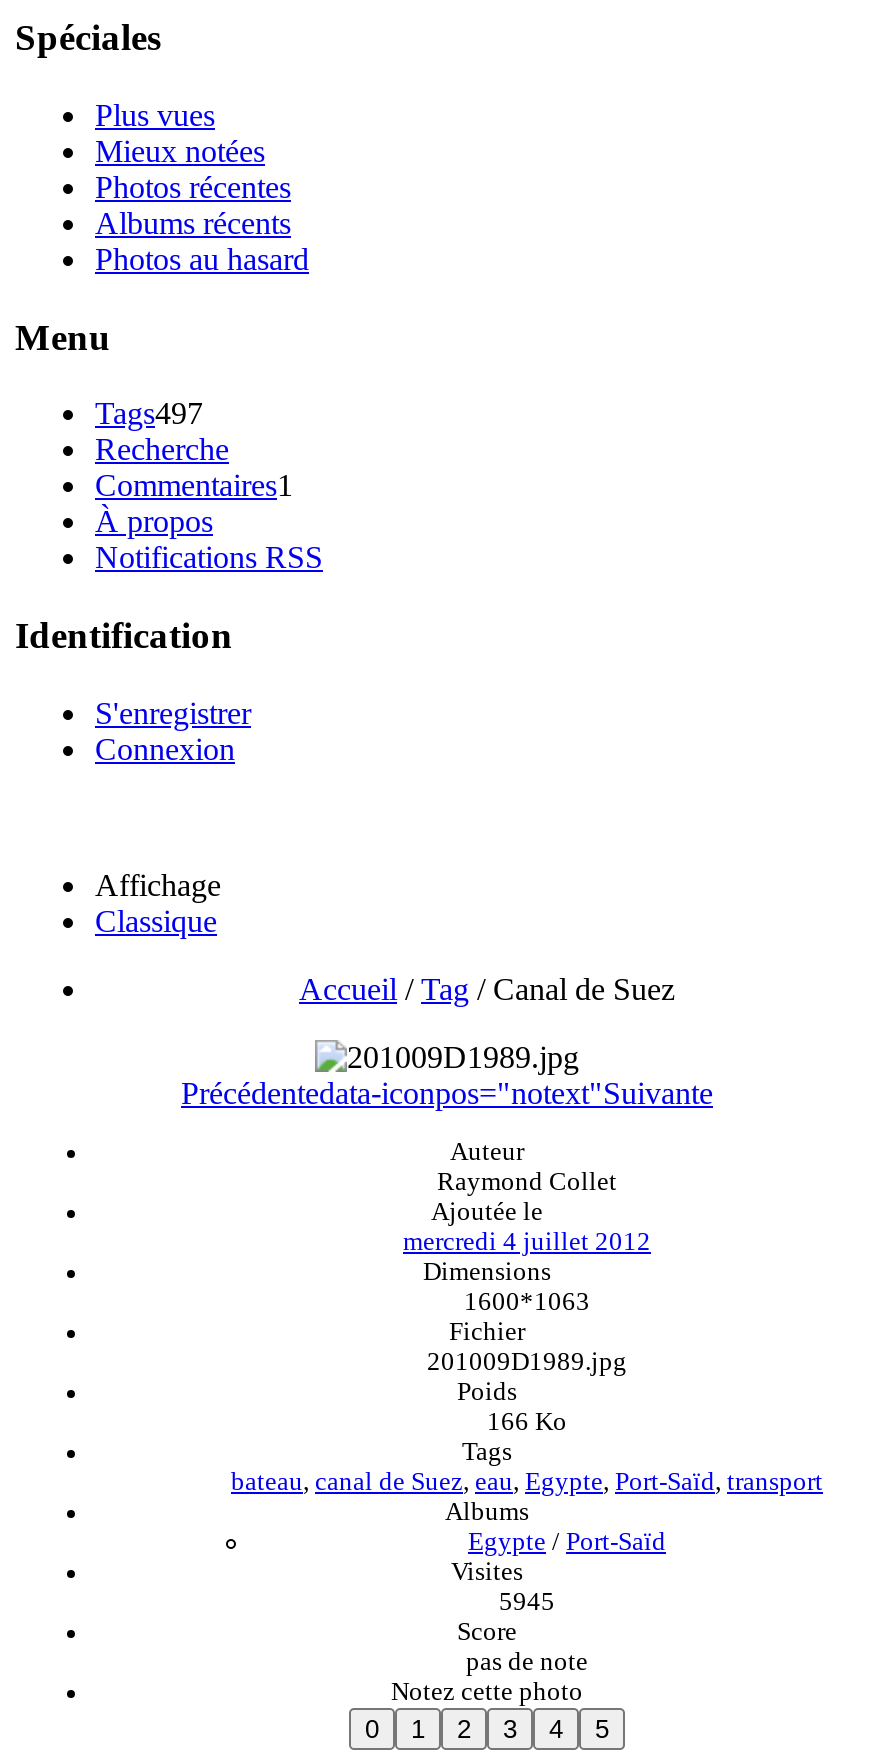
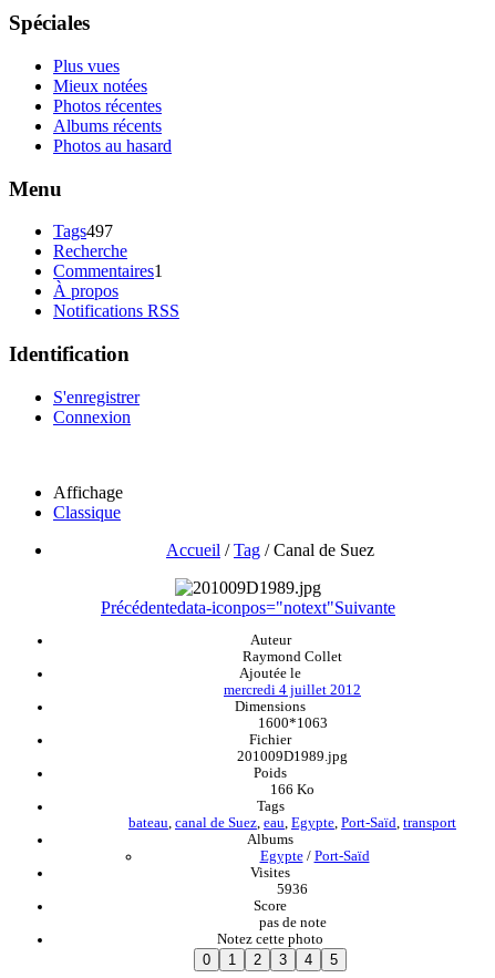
- 5945
+ 5936
